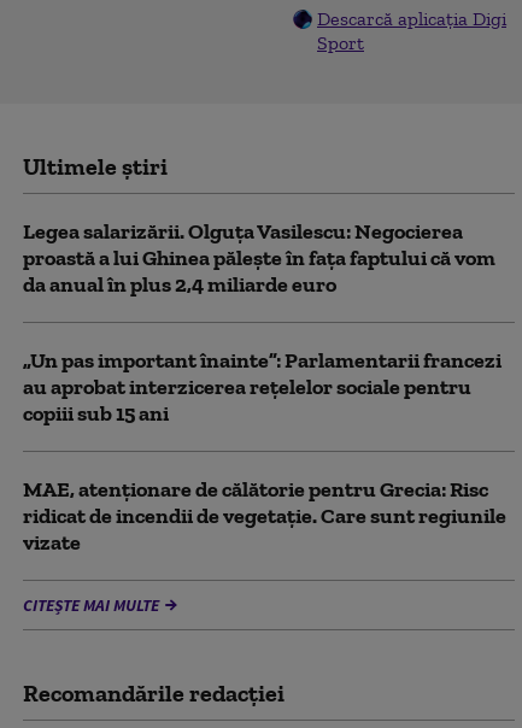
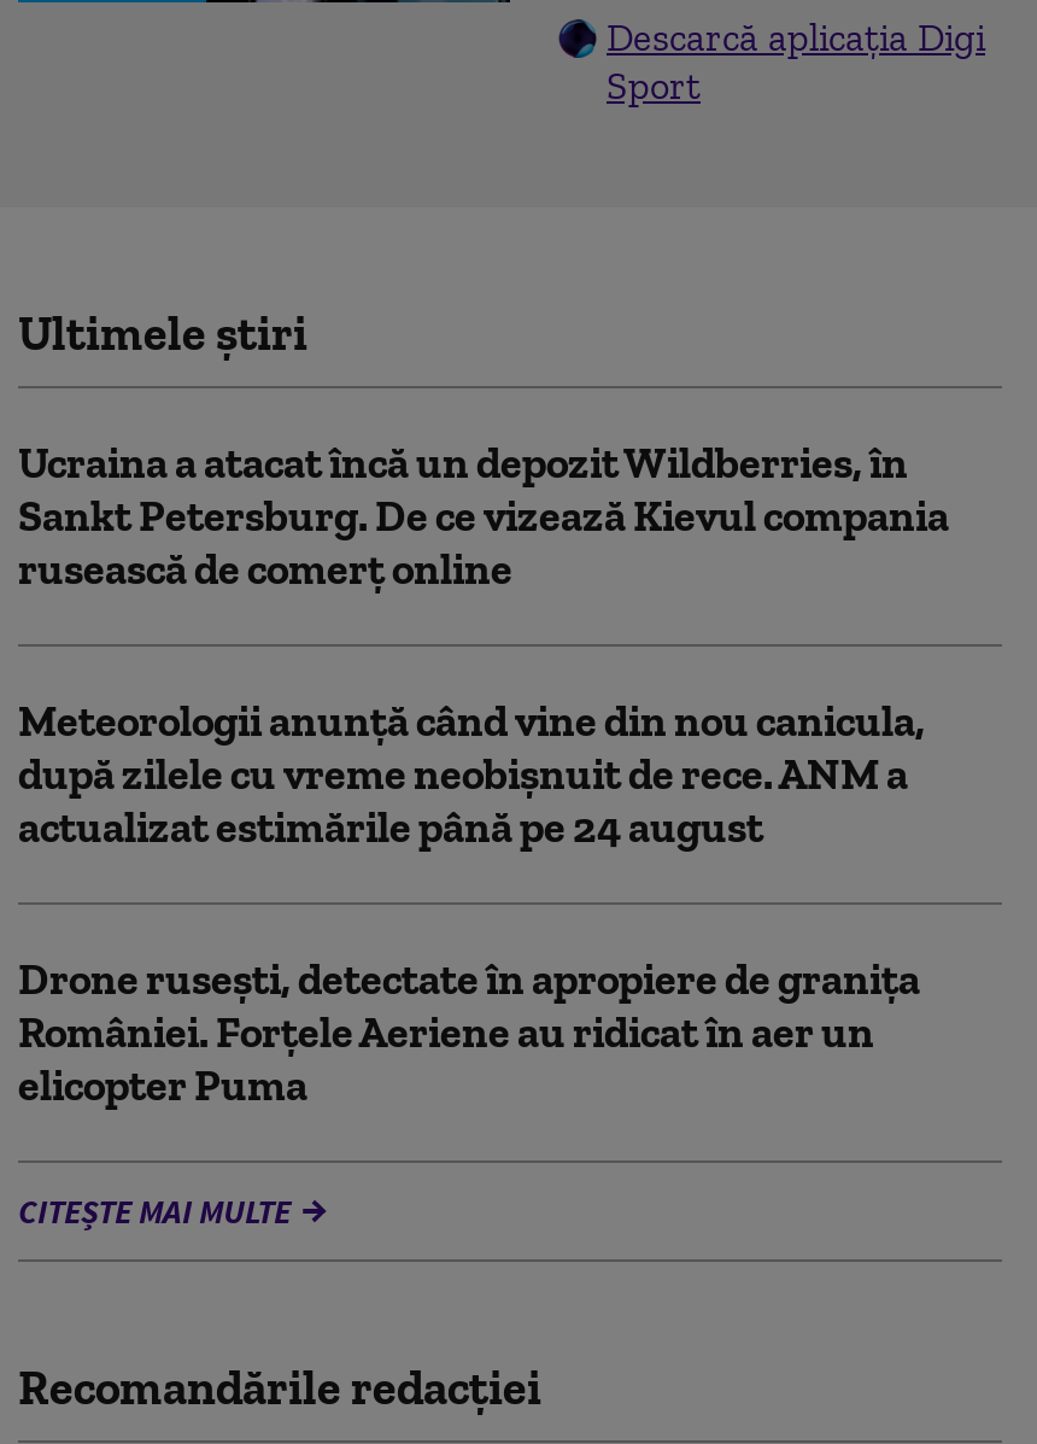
- Legea salarizării. Olguța Vasilescu: Negocierea
- proastă a lui Ghinea pălește în fața faptului că vom
- da anual în plus 2,4 miliarde euro
+ Ucraina a atacat încă un depozit Wildberries, în
+ Sankt Petersburg. De ce vizează Kievul compania
+ rusească de comerț online

- „Un pas important înainte”: Parlamentarii francezi
- au aprobat interzicerea rețelelor sociale pentru
- copiii sub 15 ani
+ Meteorologii anunță când vine din nou canicula,
+ după zilele cu vreme neobișnuit de rece. ANM a
+ actualizat estimările până pe 24 august

- MAE, atenţionare de călătorie pentru Grecia: Risc
- ridicat de incendii de vegetaţie. Care sunt regiunile
- vizate
+ Drone rusești, detectate în apropiere de granița
+ României. Forțele Aeriene au ridicat în aer un
+ elicopter Puma
